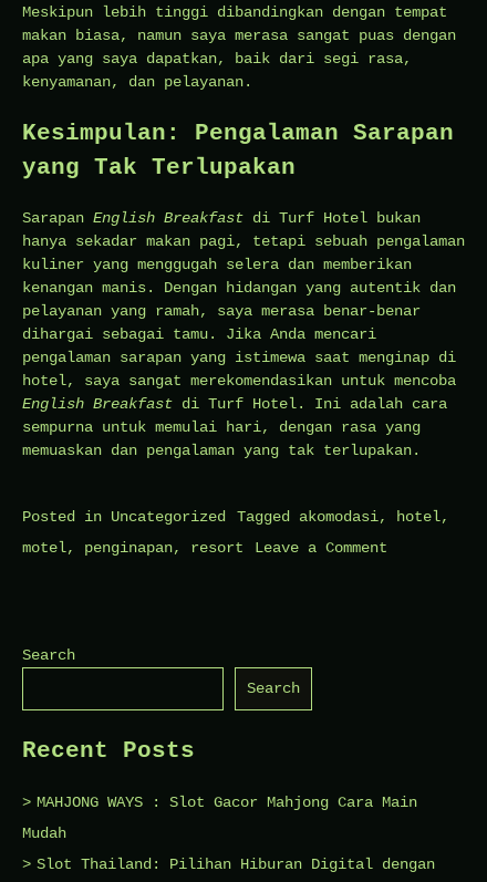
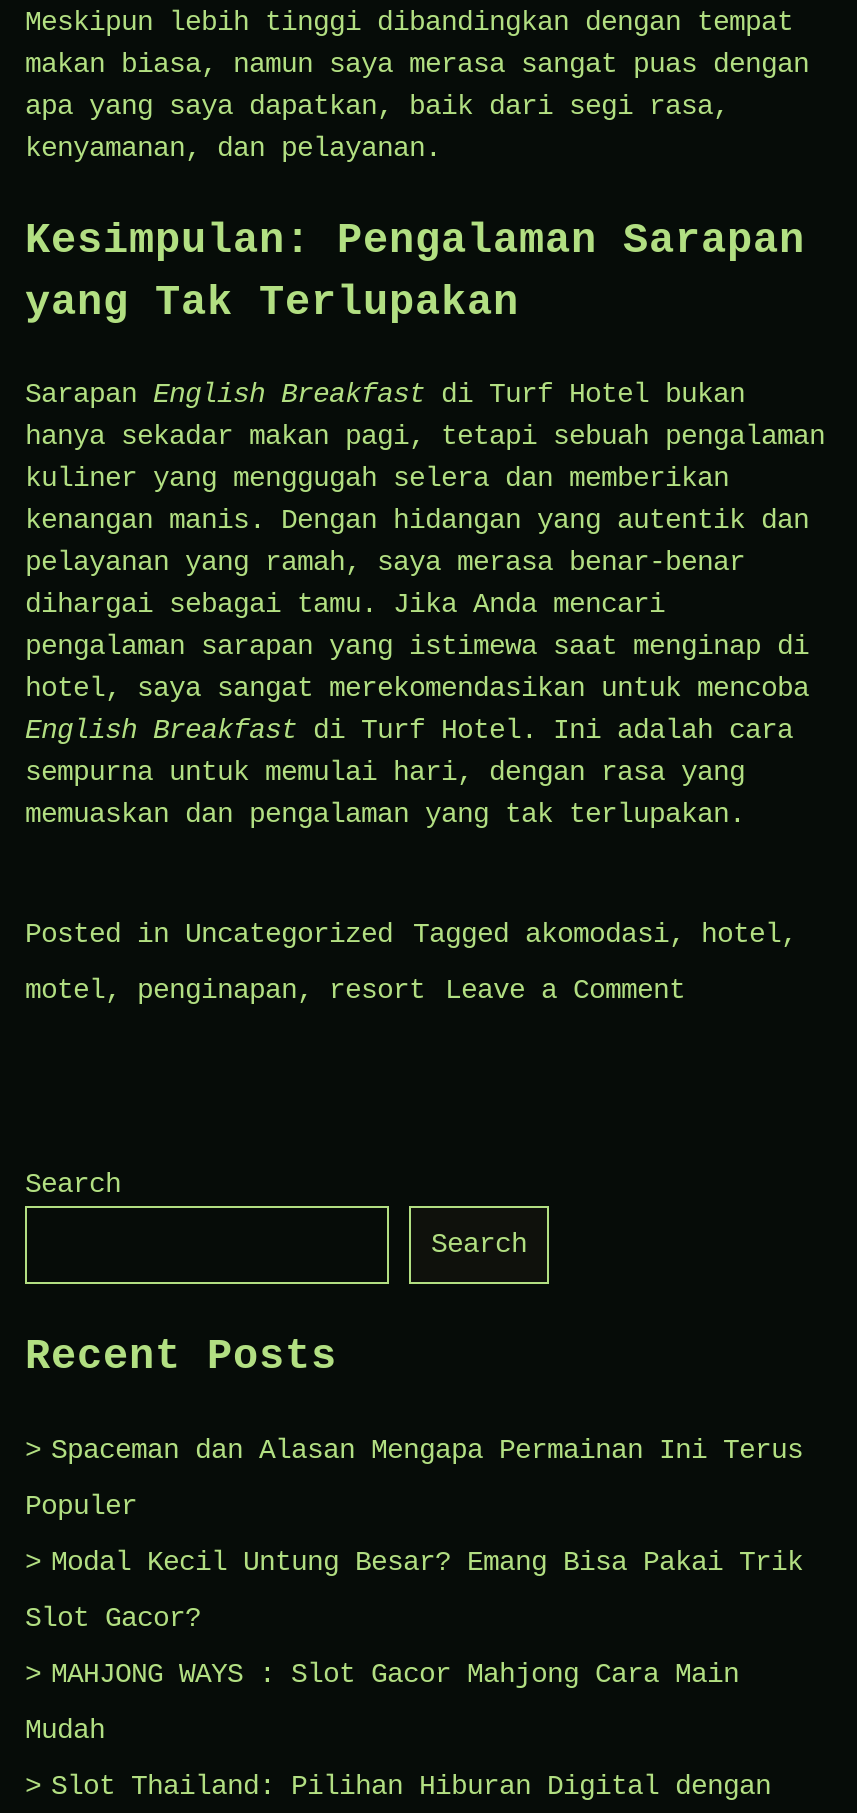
+ Spaceman dan Alasan Mengapa Permainan Ini Terus
+ Populer
+ Modal Kecil Untung Besar? Emang Bisa Pakai Trik
+ Slot Gacor?
